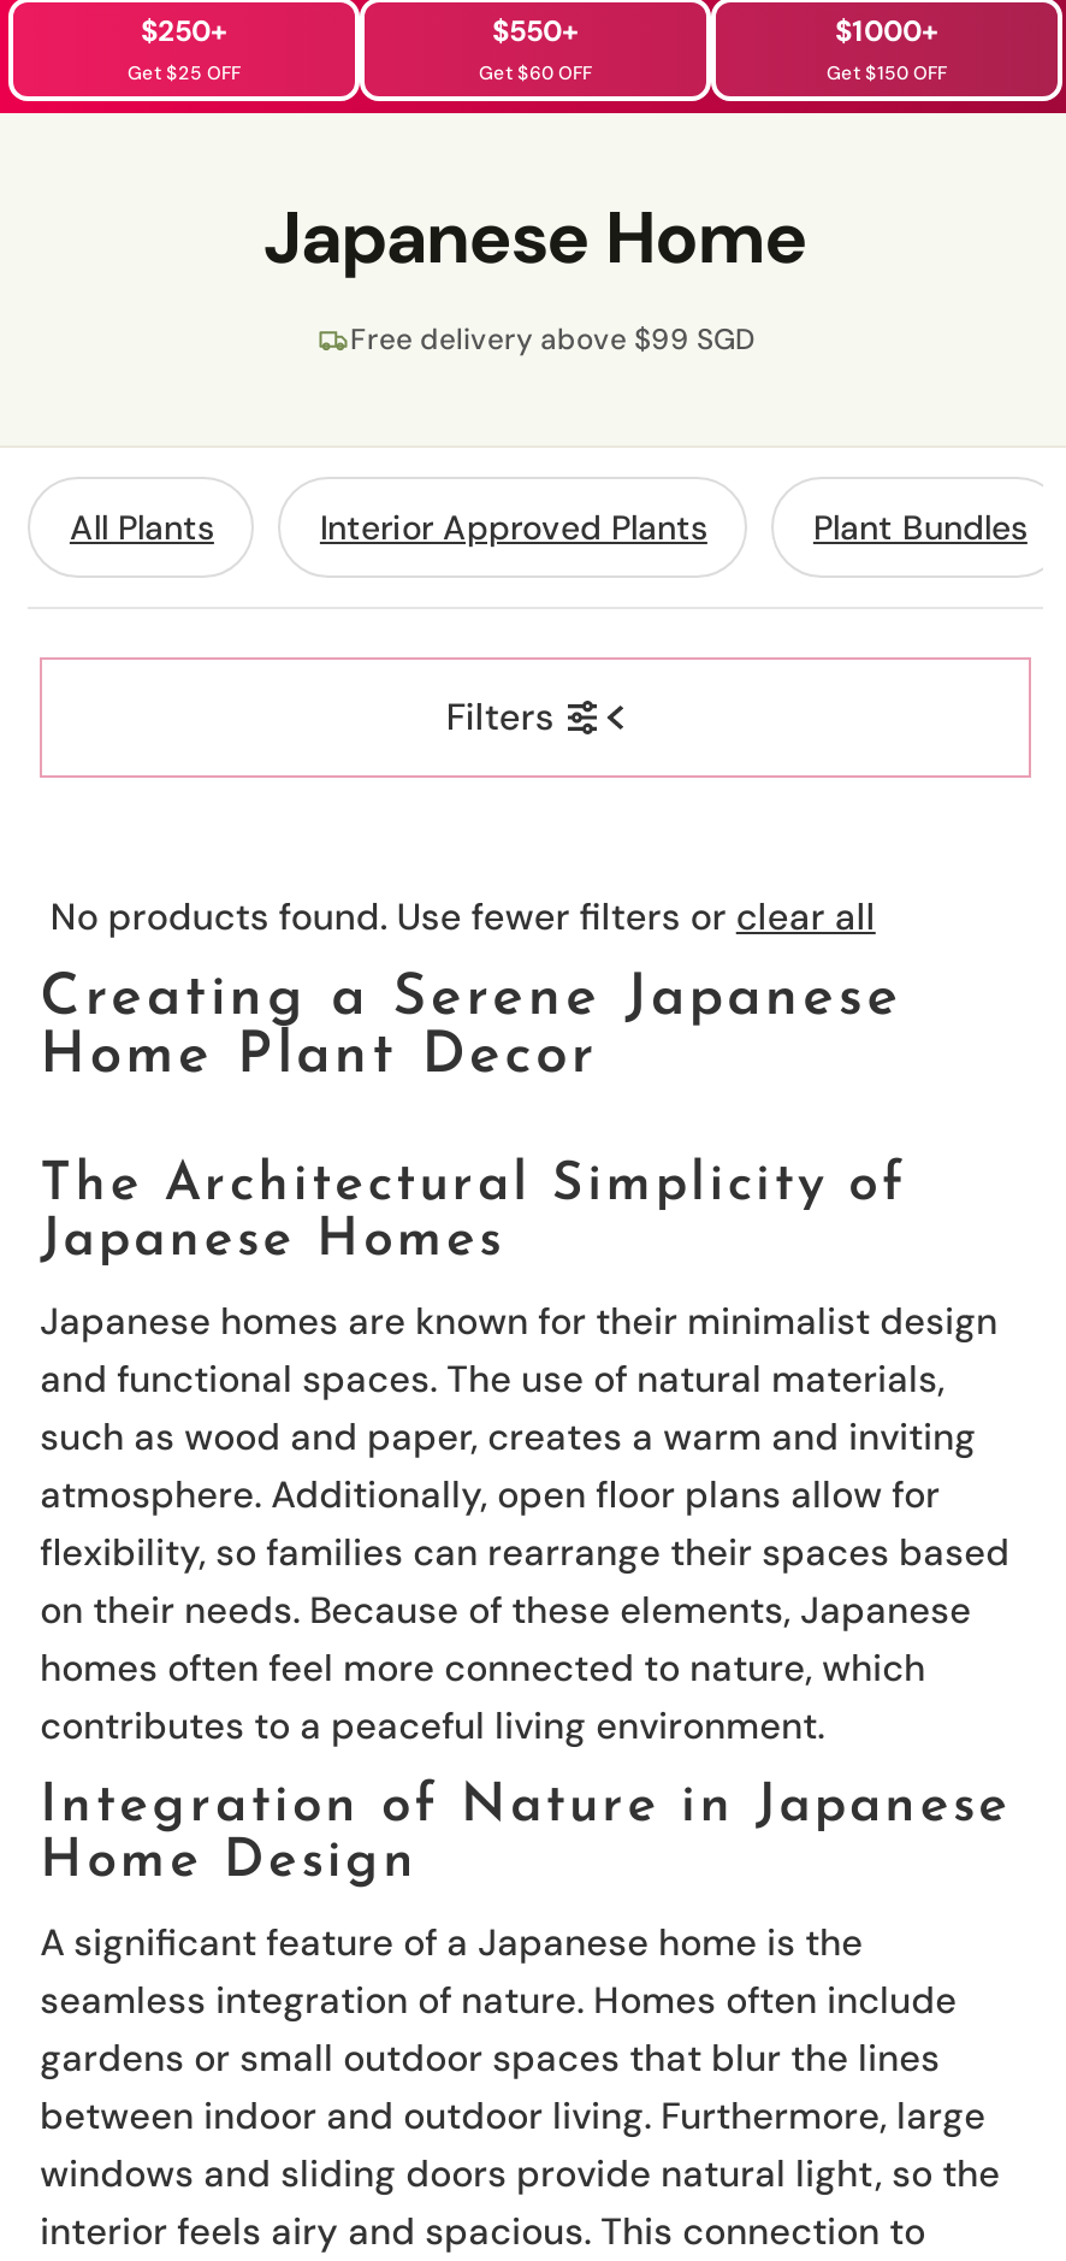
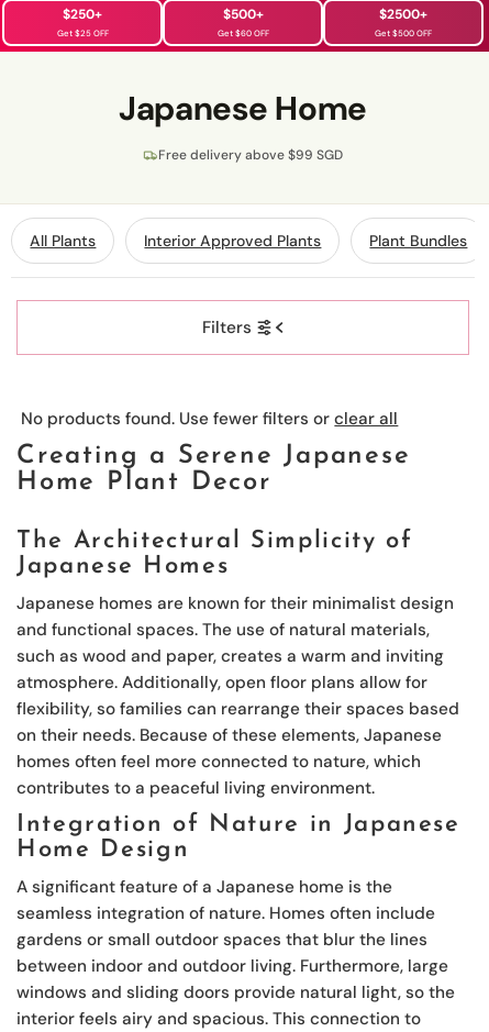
- $550+
+ $500+

- $1000+
+ $2500+

- Get $150 OFF
+ Get $500 OFF
